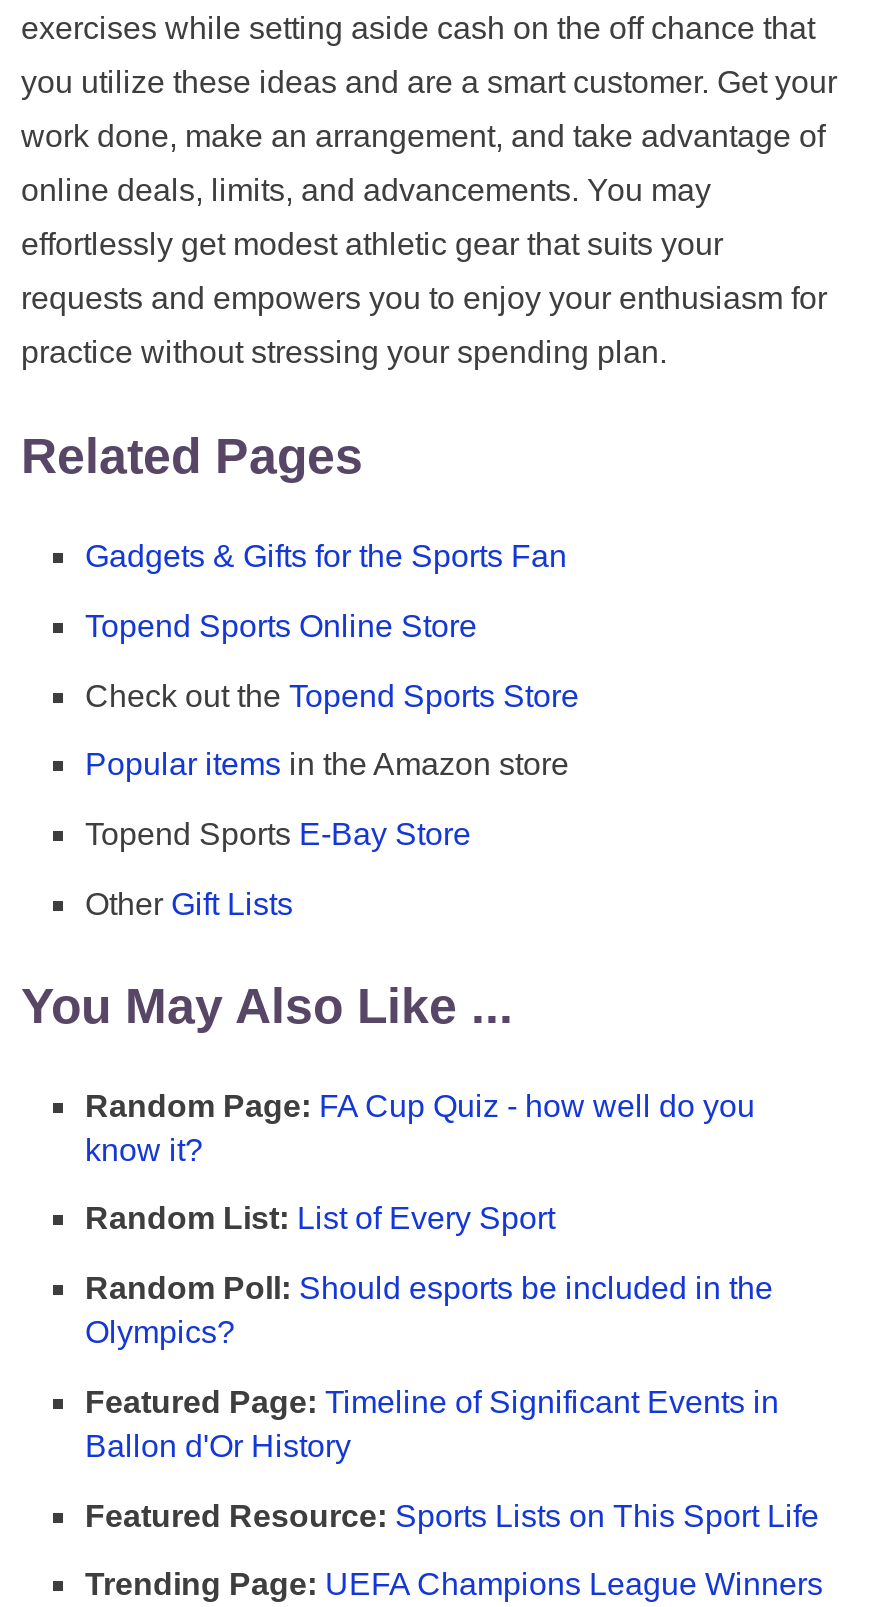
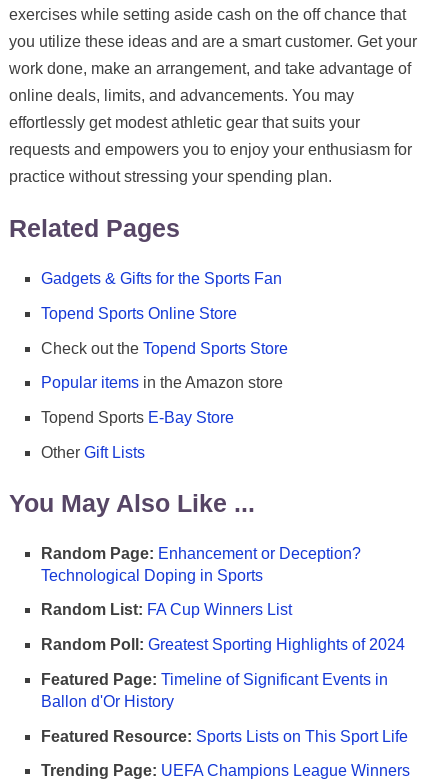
- Random Page: FA Cup Quiz - how well do you
- know it?
+ Random Page: Enhancement or Deception?
+ Technological Doping in Sports

- Random List: List of Every Sport
+ Random List: FA Cup Winners List

- Random Poll: Should esports be included in the
- Olympics?
+ Random Poll: Greatest Sporting Highlights of 2024
